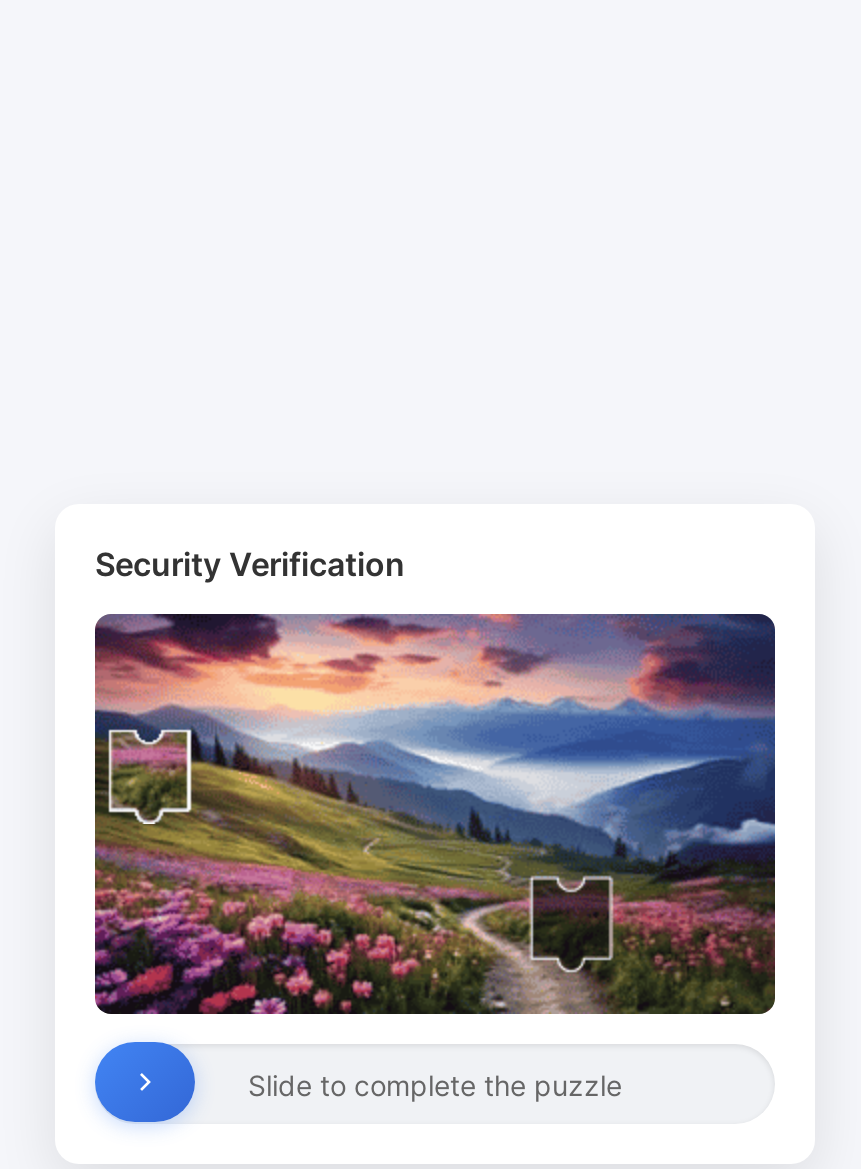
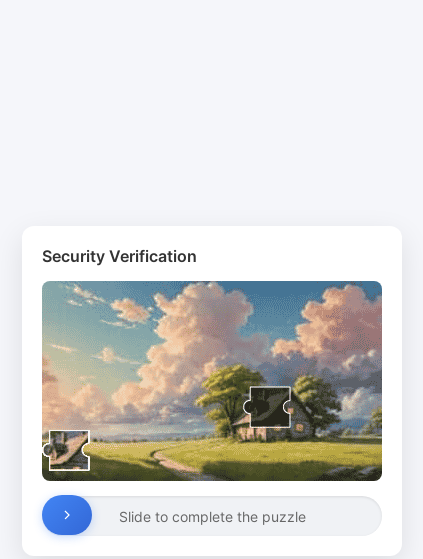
- [image]
+ [image]
